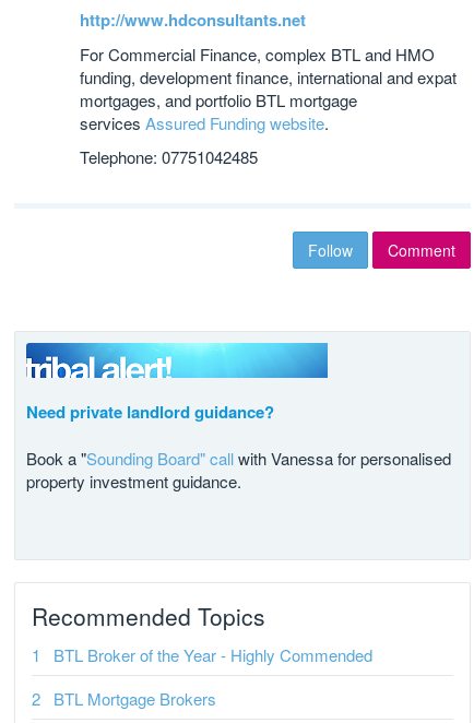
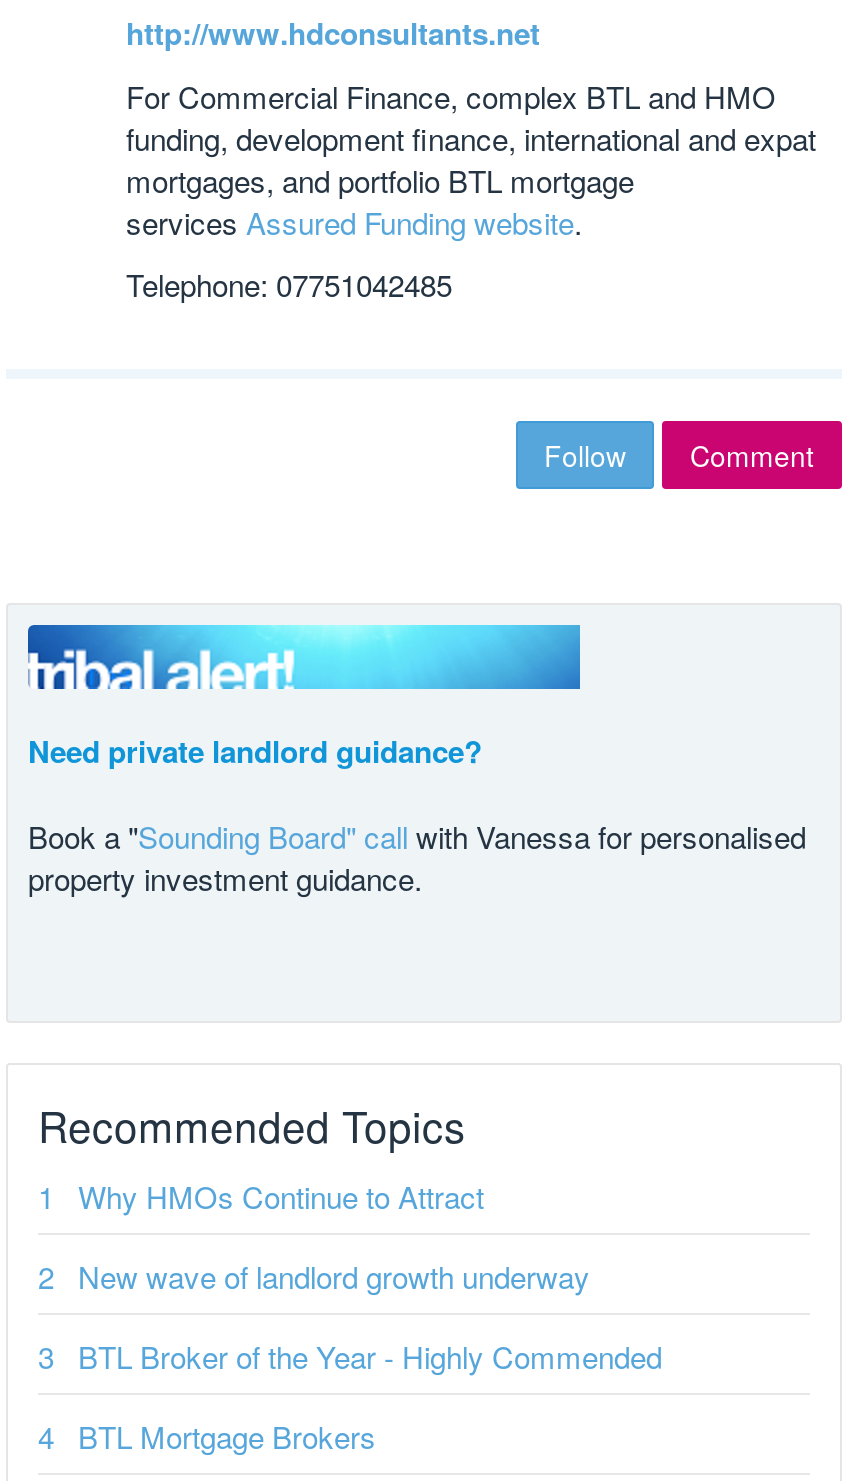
+ Why HMOs Continue to Attract
+ New wave of landlord growth underway
